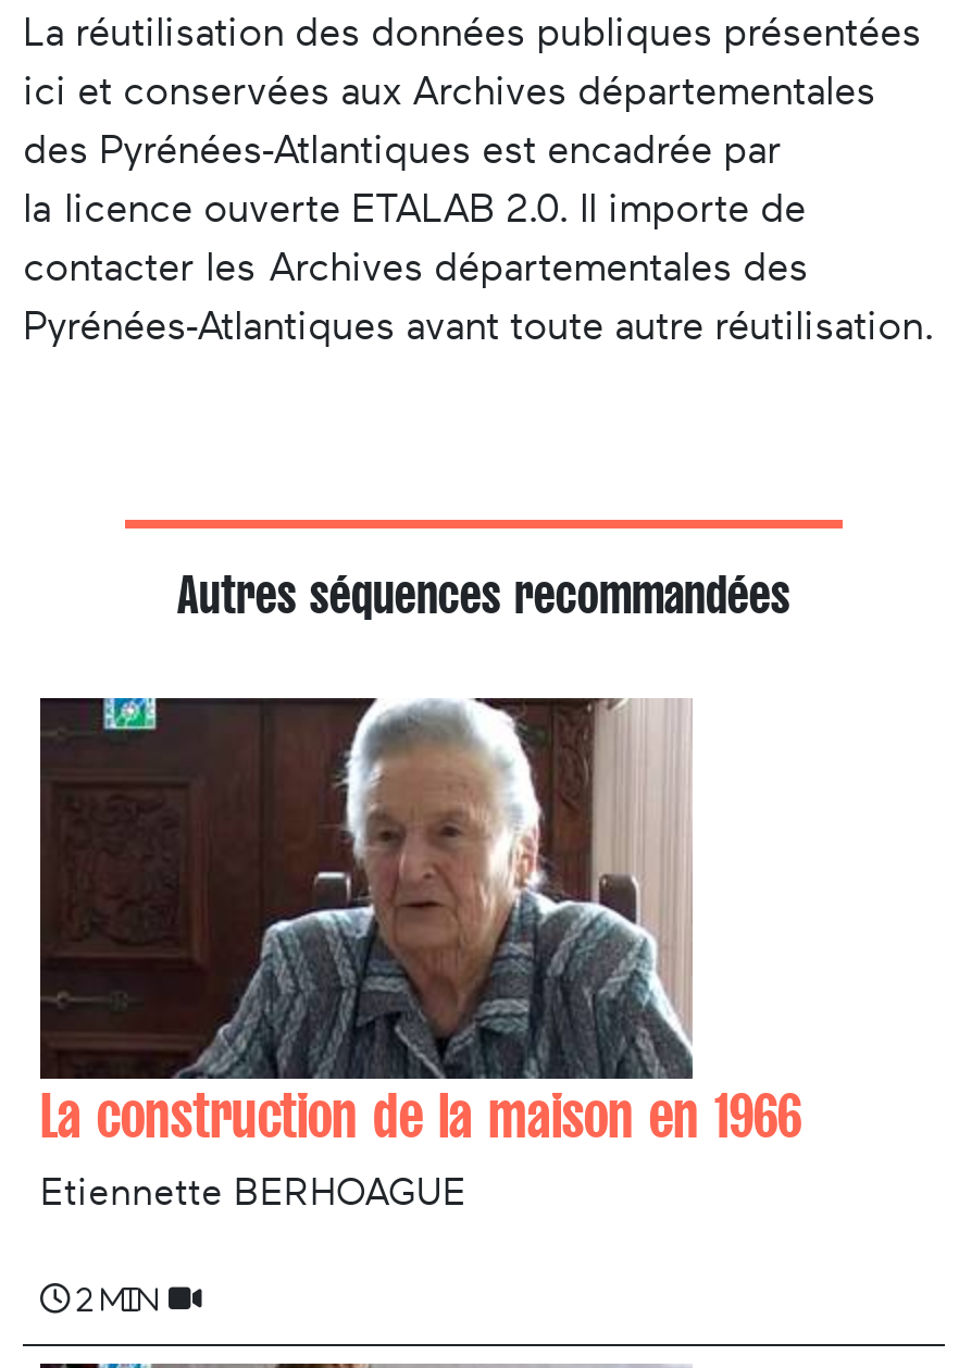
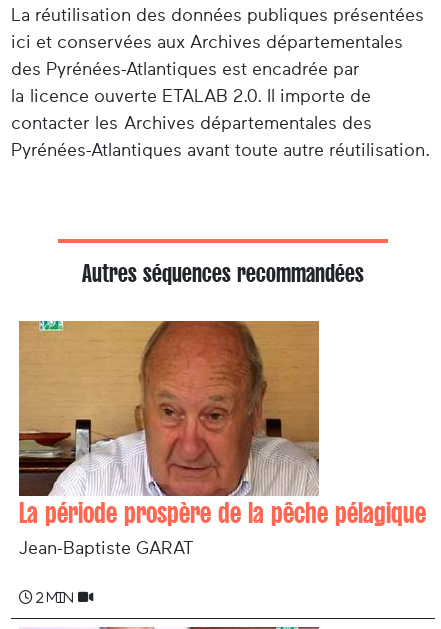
- [image]
- La construction de la maison en 1966
- Etiennette BERHOAGUE
+ [image]
+ La période prospère de la pêche pélagique
+ Jean-Baptiste GARAT
